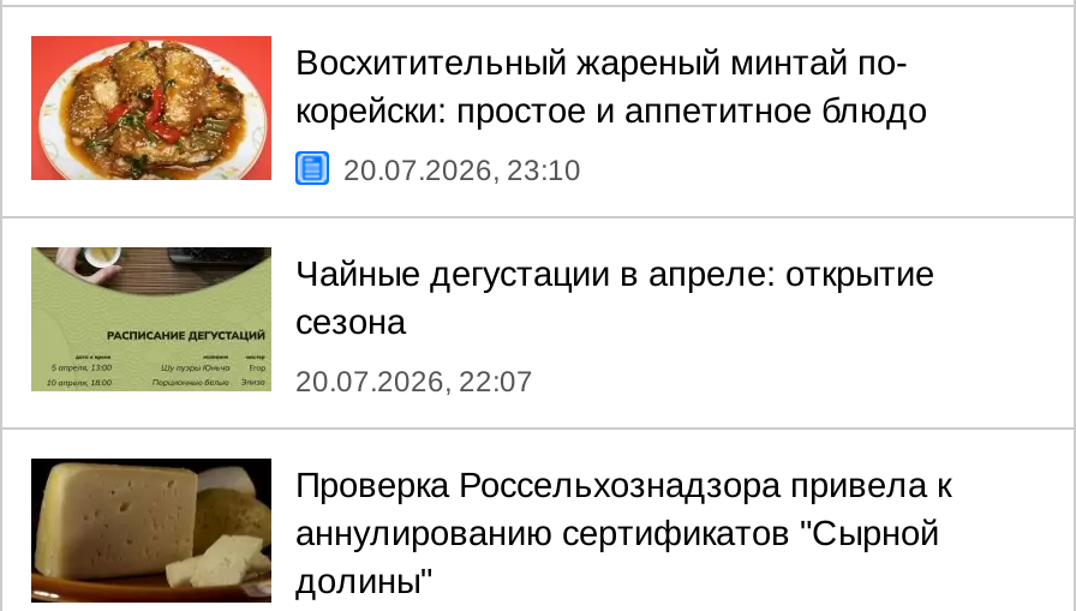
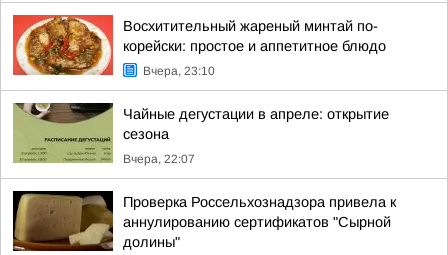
- 20.07.2026, 23:10
+ Вчера, 23:10

- 20.07.2026, 22:07
+ Вчера, 22:07
